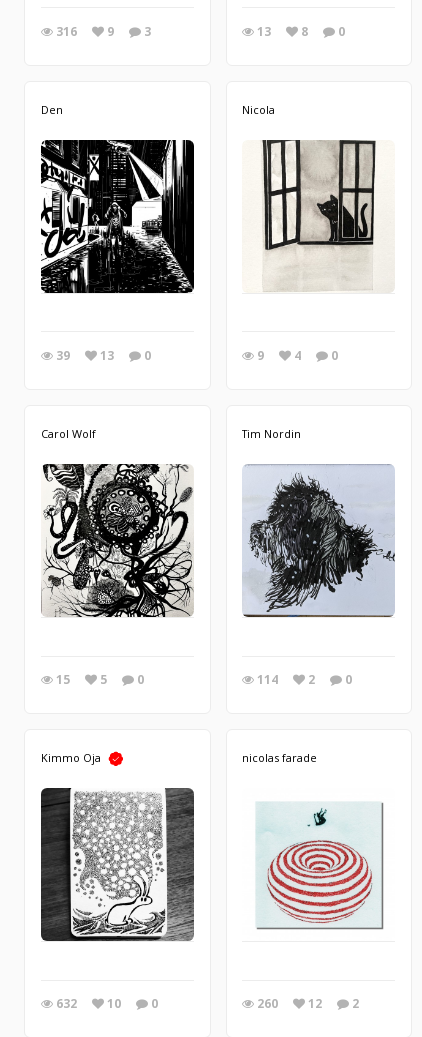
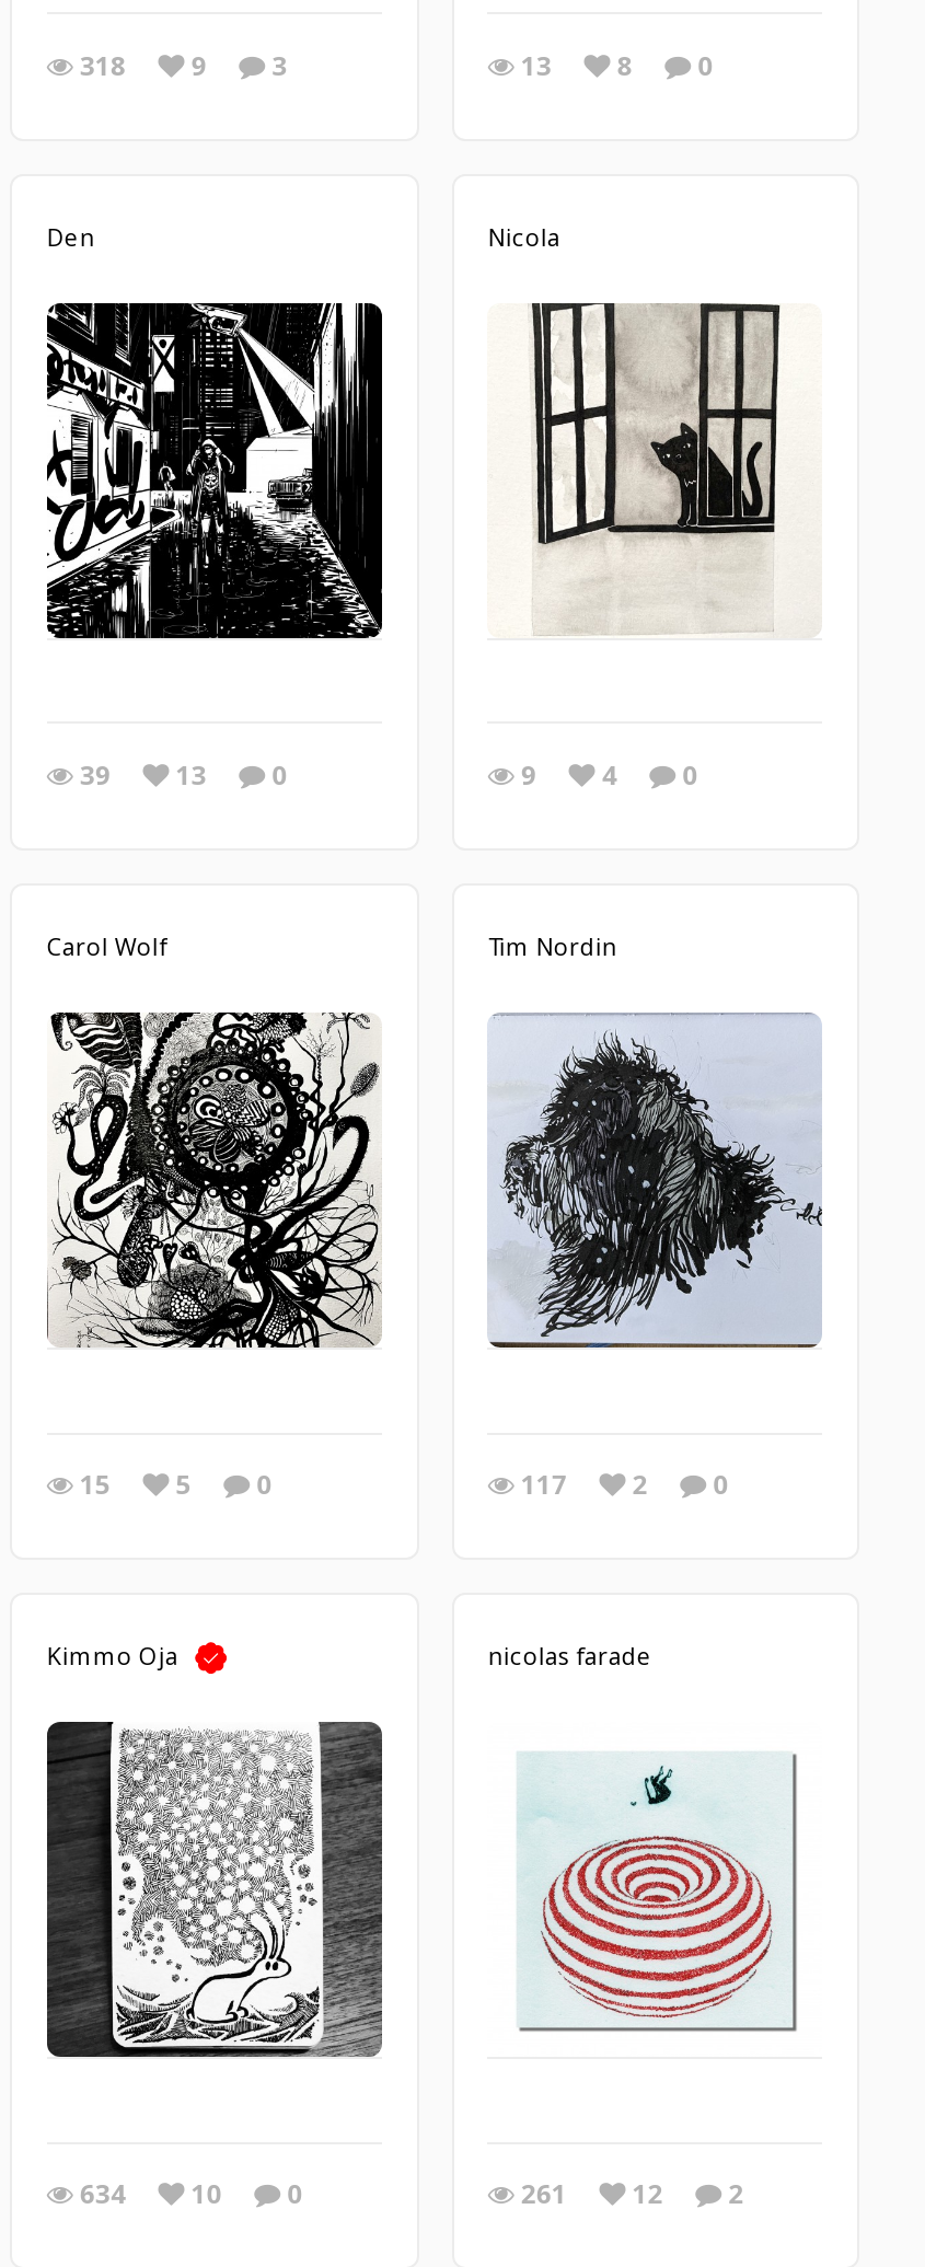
- 316 9 3
+ 318 9 3

- 114 2 0
+ 117 2 0

- 632 10 0
+ 634 10 0

- 260 12 2
+ 261 12 2
